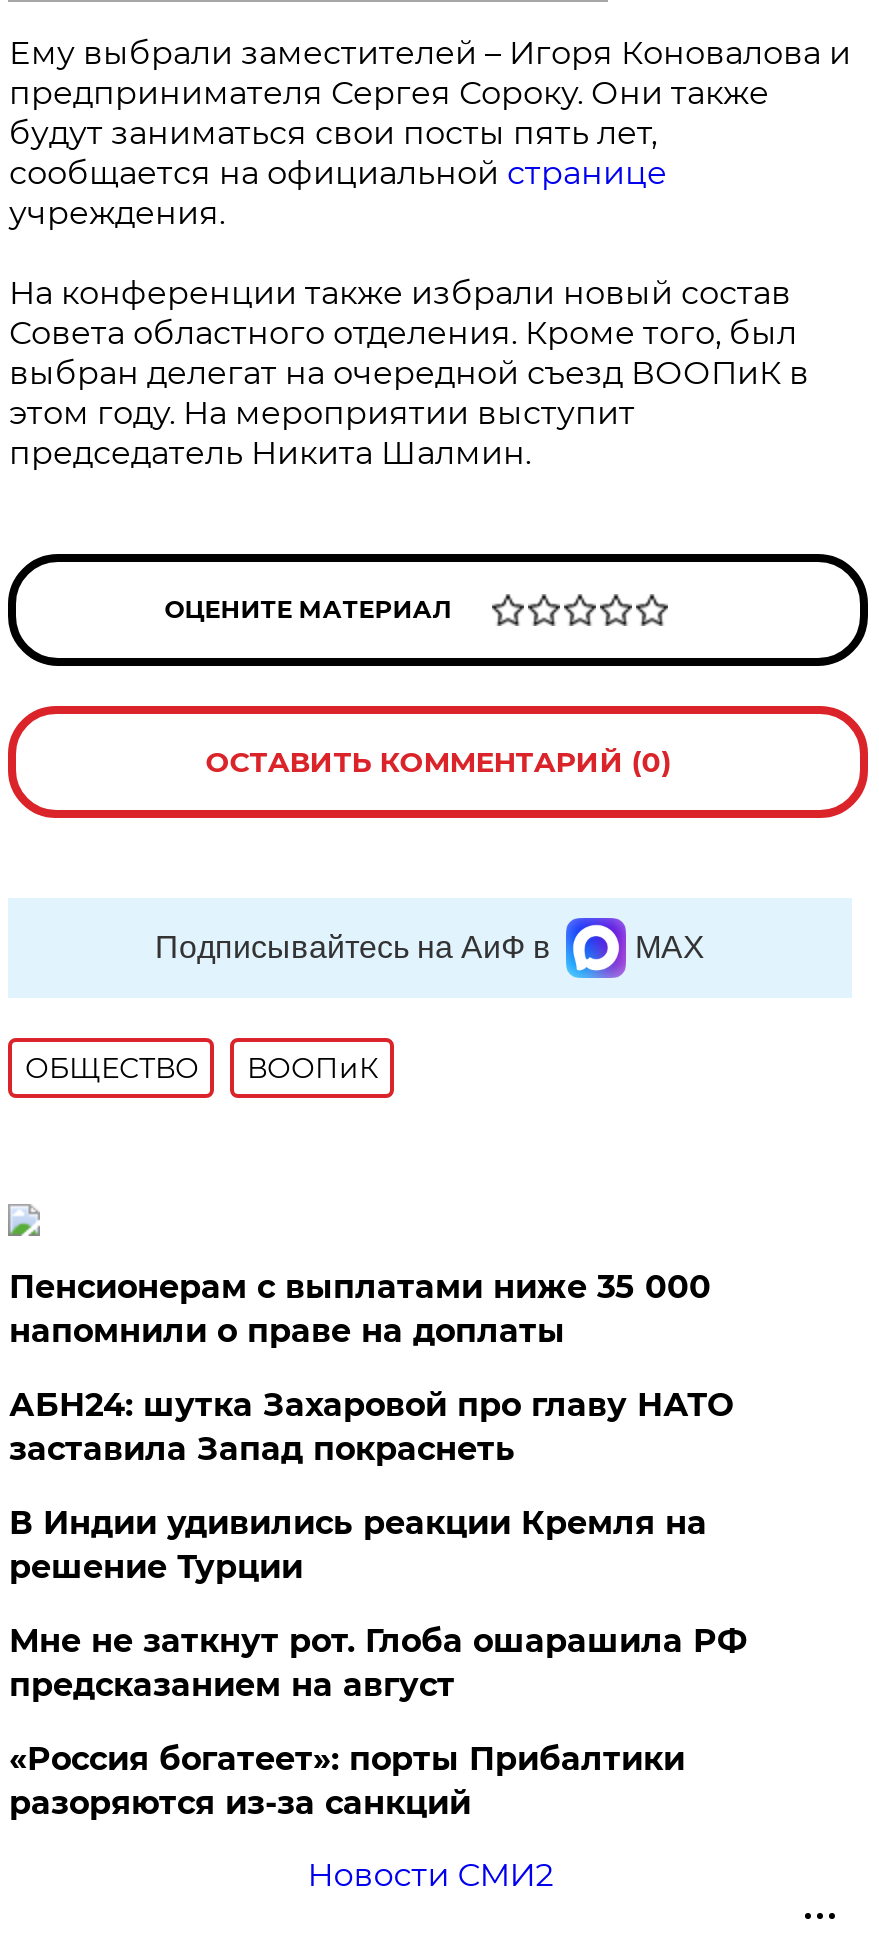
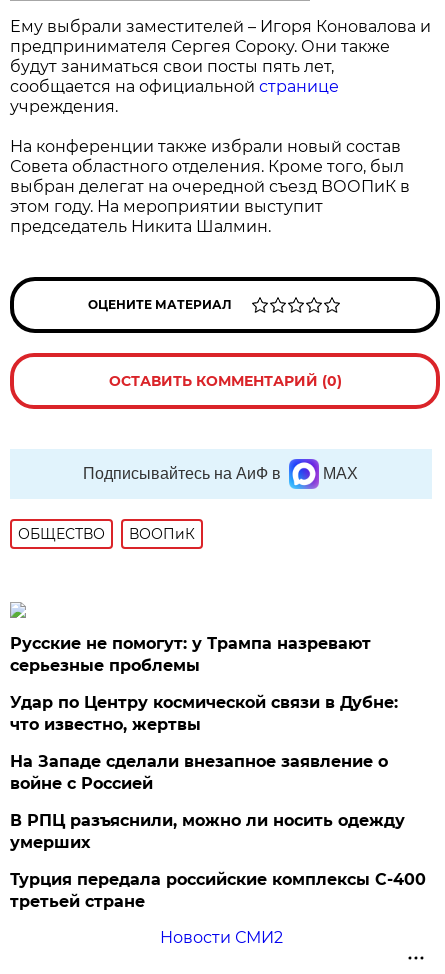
- Пенсионерам с выплатами ниже 35 000
- напомнили о праве на доплаты
+ Русские не помогут: у Трампа назревают
+ серьезные проблемы

- АБН24: шутка Захаровой про главу НАТО
- заставила Запад покраснеть
+ Удар по Центру космической связи в Дубне:
+ что известно, жертвы

- В Индии удивились реакции Кремля на
- решение Турции
+ На Западе сделали внезапное заявление о
+ войне с Россией

- Мне не заткнут рот. Глоба ошарашила РФ
- предсказанием на август
+ В РПЦ разъяснили, можно ли носить одежду
+ умерших

- «Россия богатеет»: порты Прибалтики
- разоряются из-за санкций
+ Турция передала российские комплексы С-400
+ третьей стране
